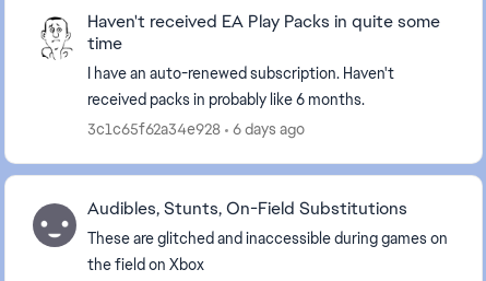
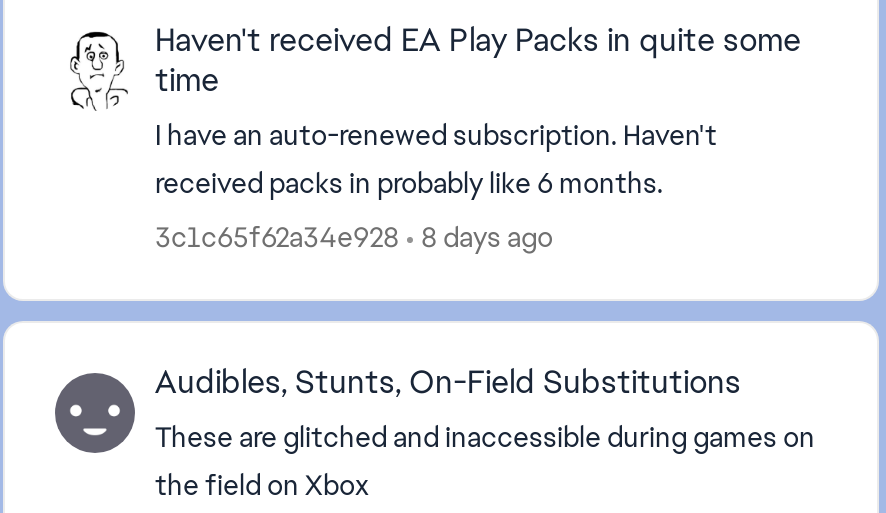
- 3c1c65f62a34e928 6 days ago
+ 3c1c65f62a34e928 8 days ago
